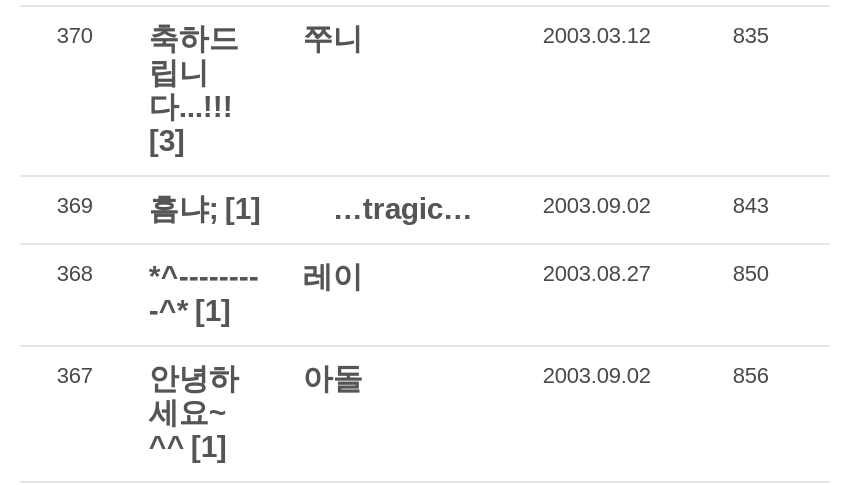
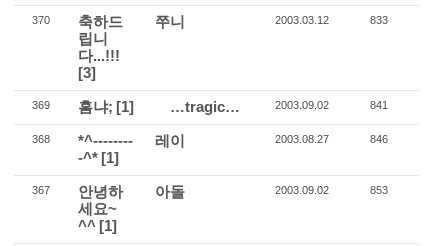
- 835
+ 833

- 843
+ 841

- 850
+ 846

- 856
+ 853
